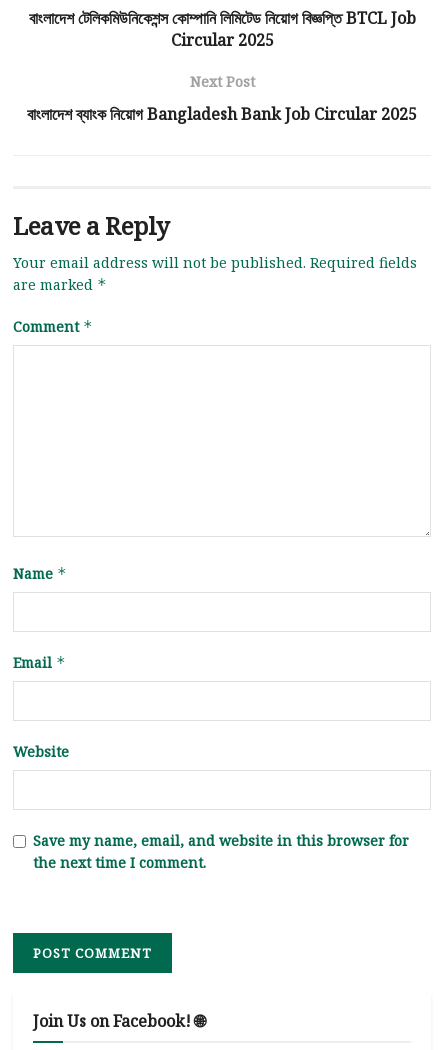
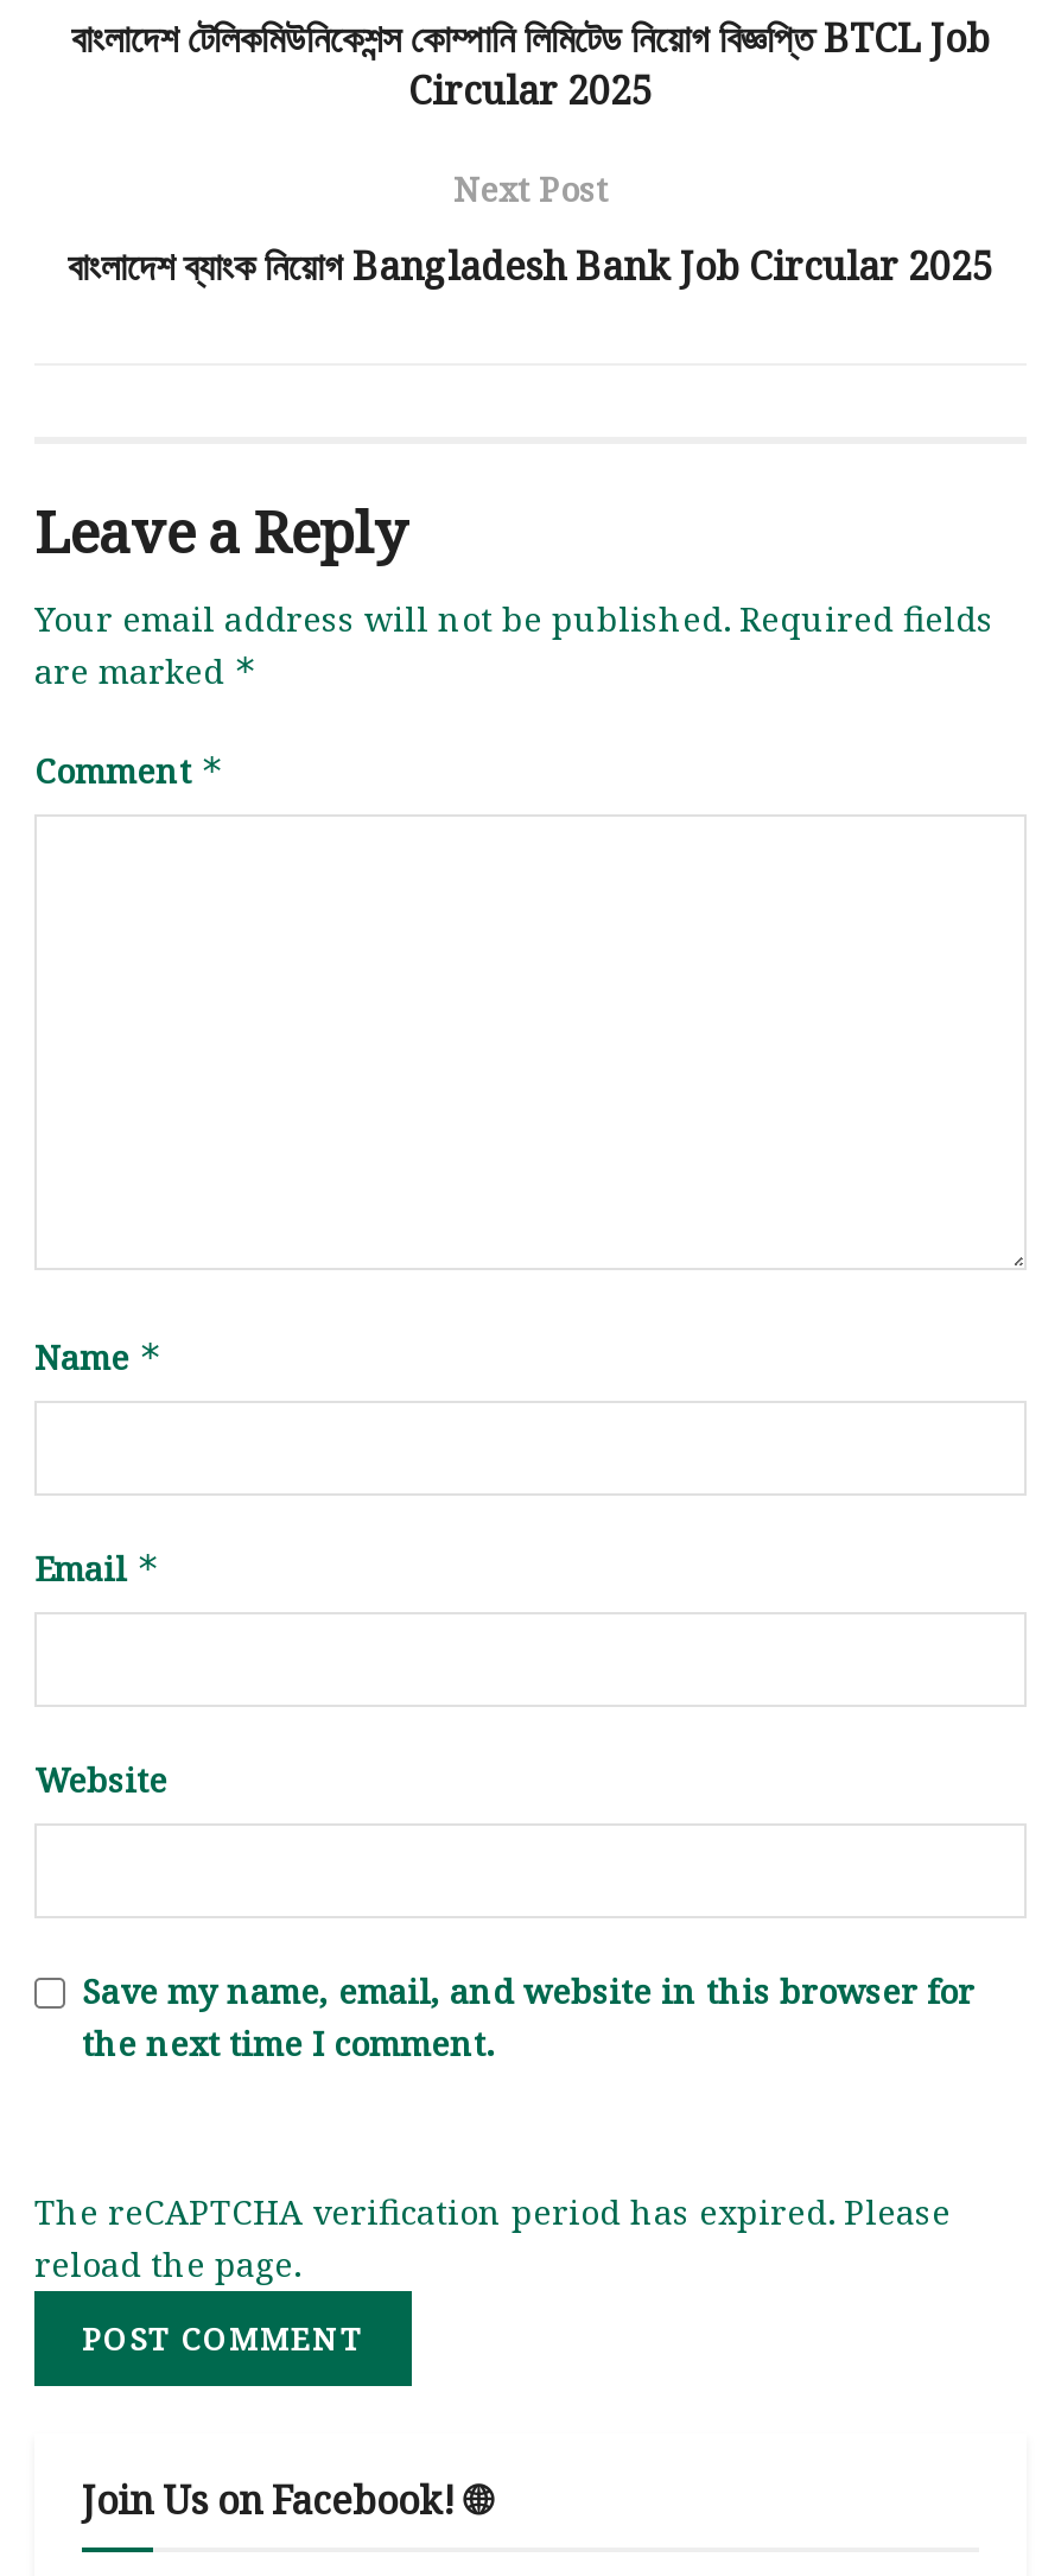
+ The reCAPTCHA verification period has expired. Please
+ reload the page.
